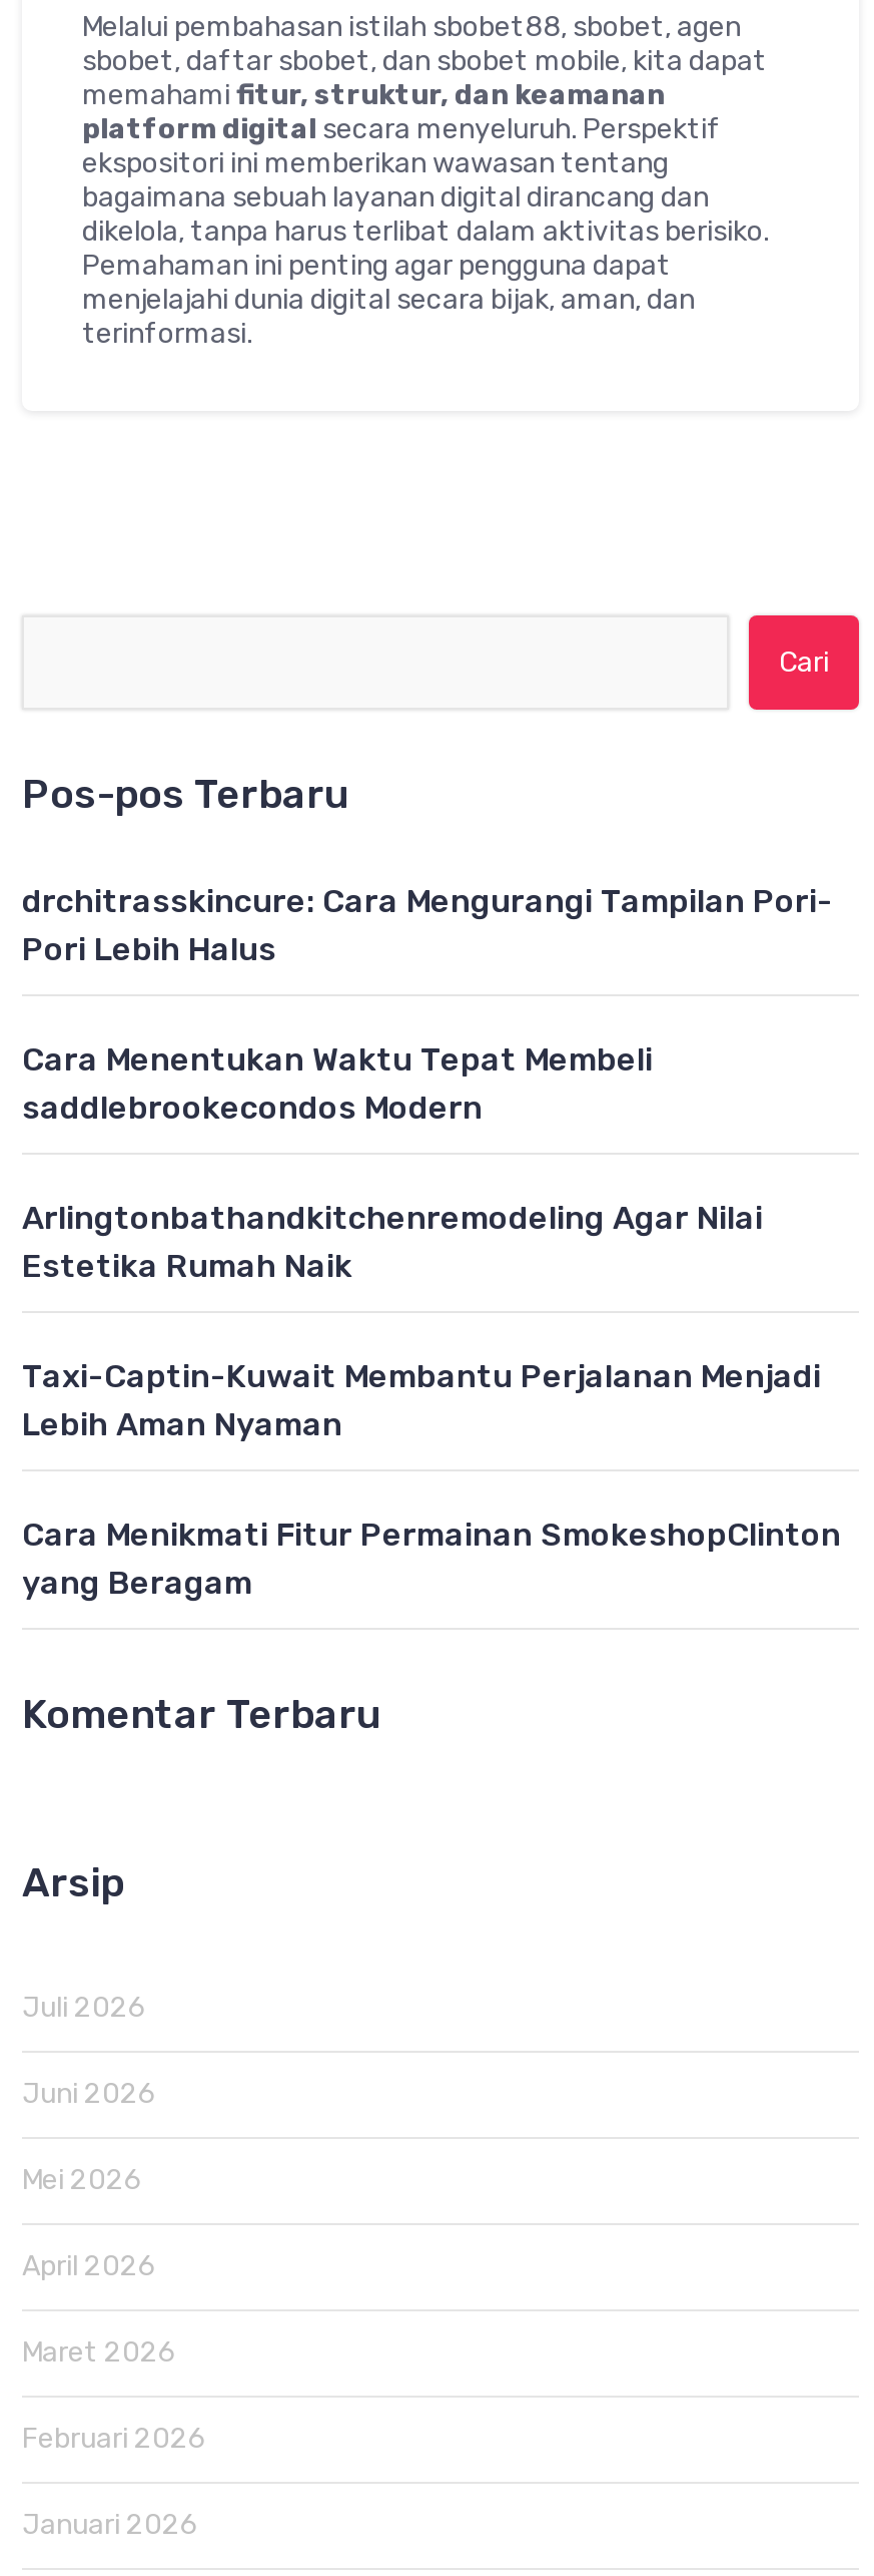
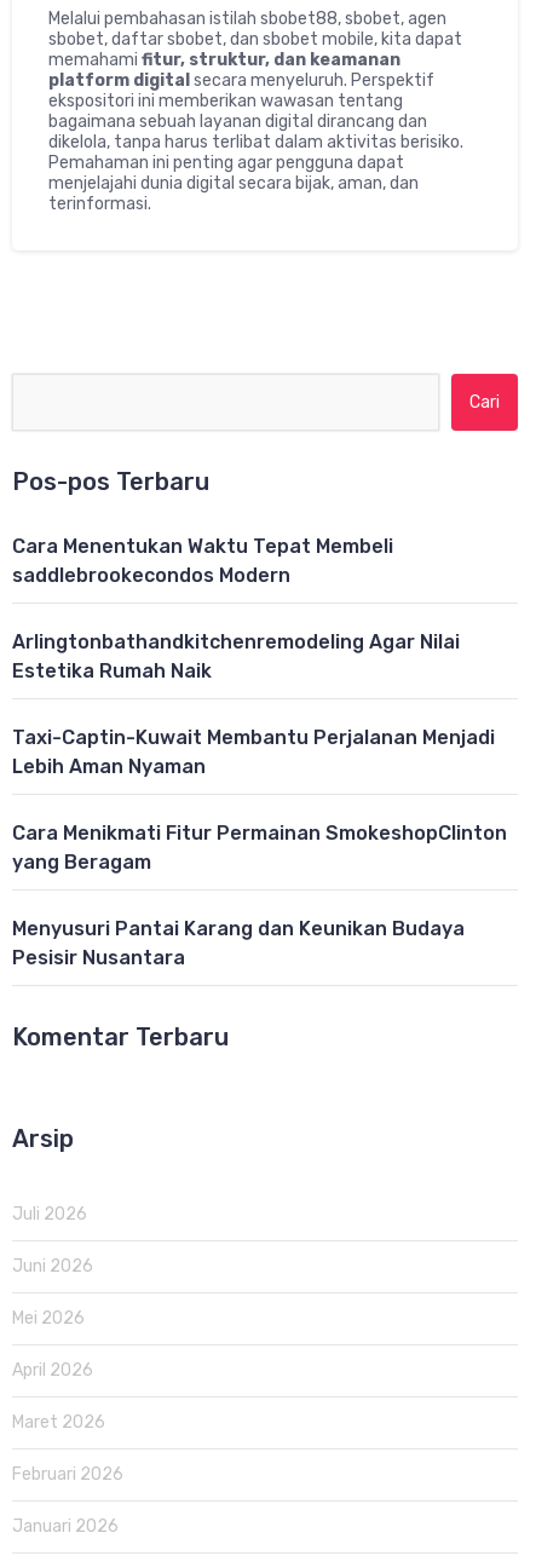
- drchitrasskincure: Cara Mengurangi Tampilan Pori-
- Pori Lebih Halus

moved up: Cara Menentukan Waktu Tepat Membeli | saddlebrookecondos Modern | Arlingtonbathandkitchenremodeling Agar Nilai | Estetika Rumah Naik | Taxi-Captin-Kuwait Membantu Perjalanan Menjadi | Lebih Aman Nyaman | Cara Menikmati Fitur Permainan SmokeshopClinton | yang Beragam

+ Menyusuri Pantai Karang dan Keunikan Budaya
+ Pesisir Nusantara
